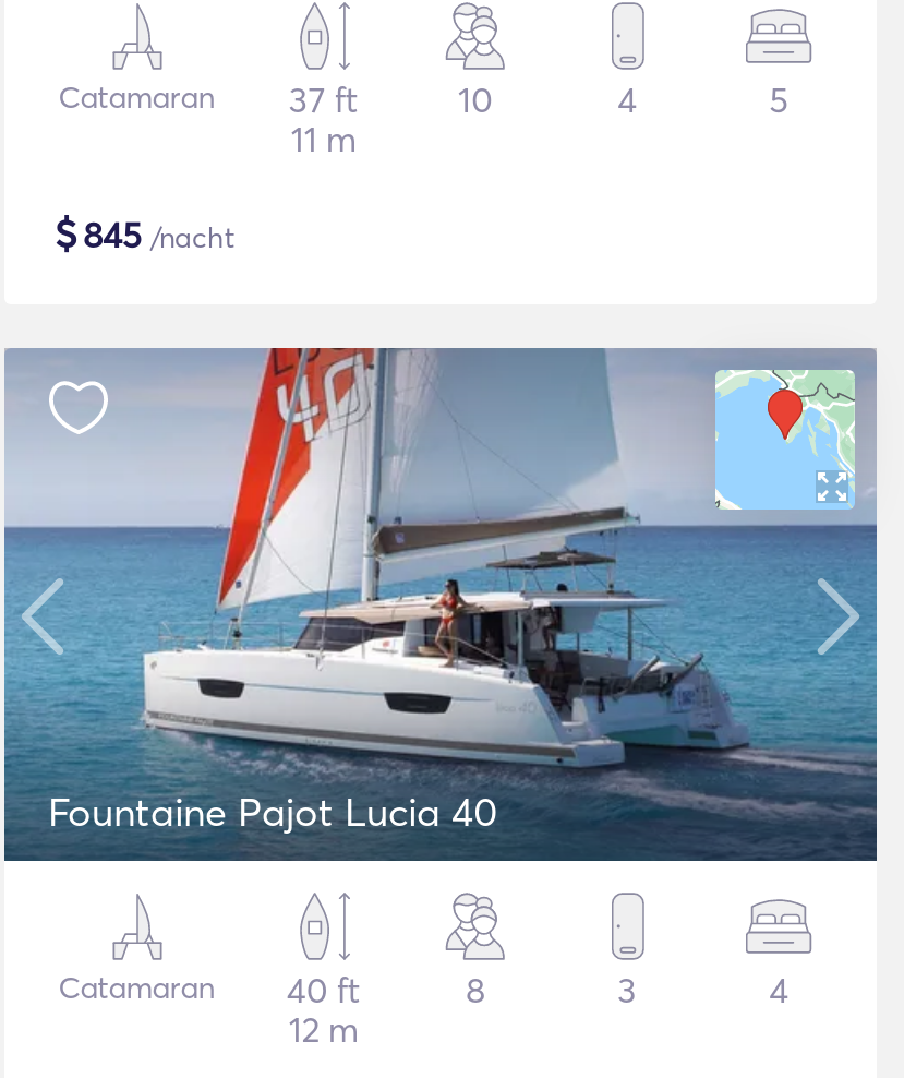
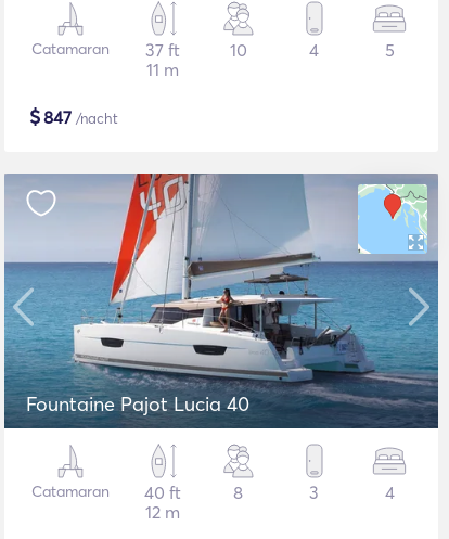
- $845 /nacht
+ $847 /nacht
